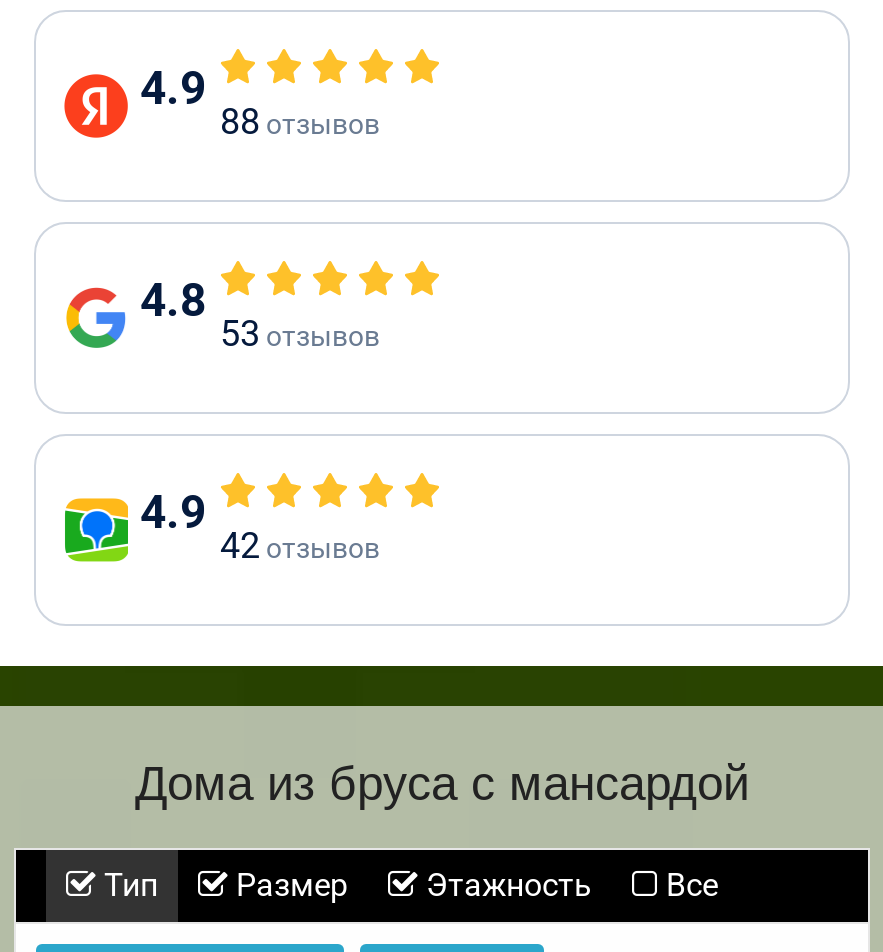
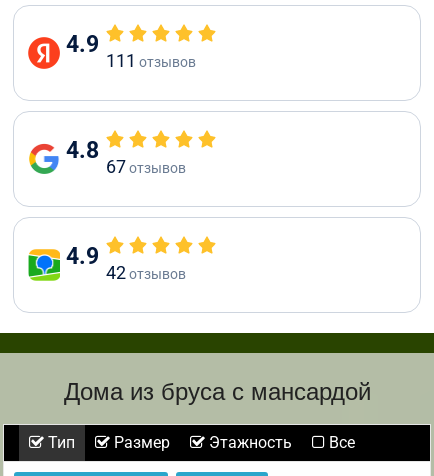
- 88 отзывов
+ 111 отзывов

- 53 отзывов
+ 67 отзывов
